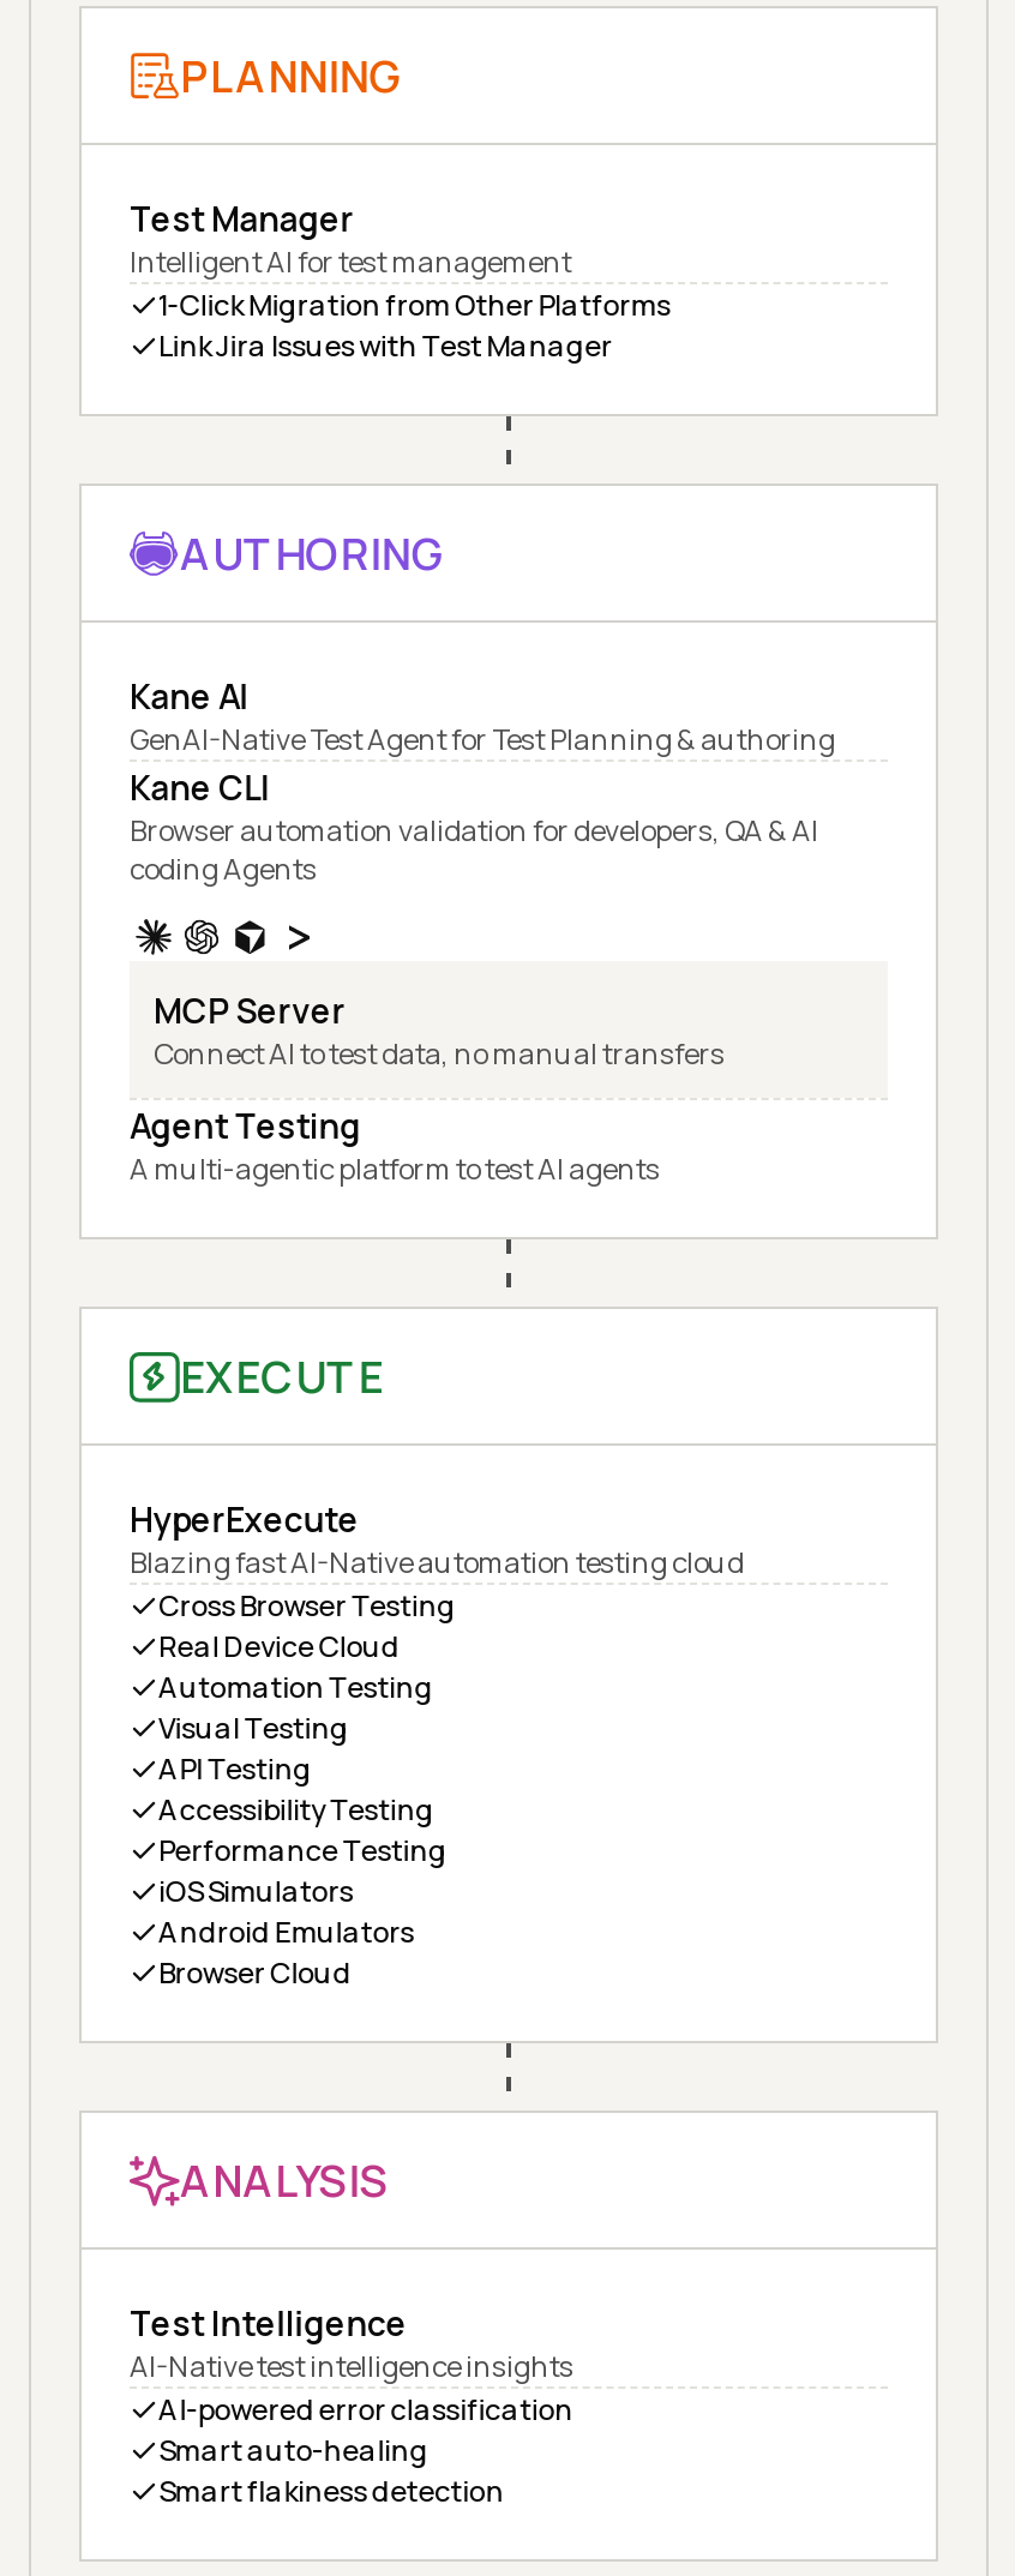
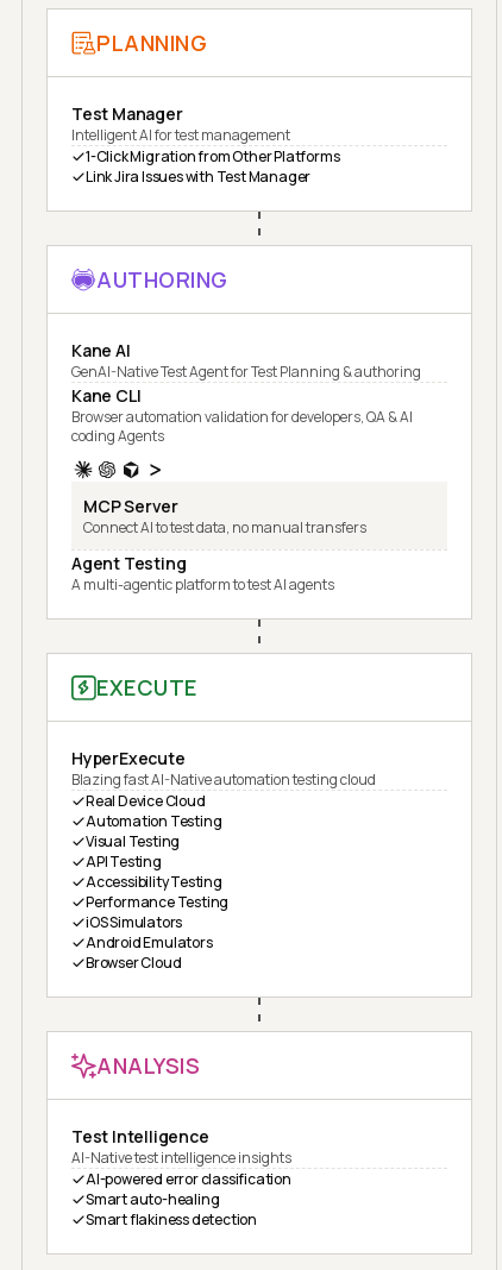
- Cross Browser Testing
